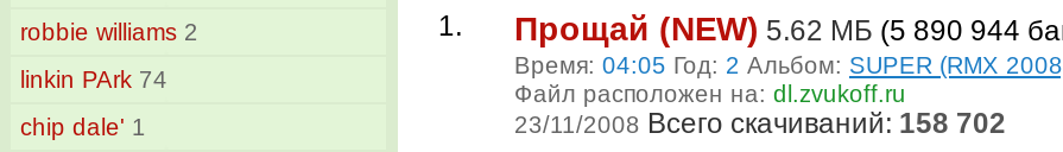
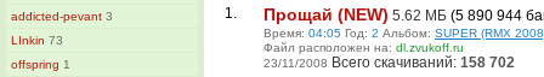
- robbie williams 2
+ addicted-pevant 3

- linkin PArk 74
+ LInkin 73

- chip dale' 1
+ offspring 1
